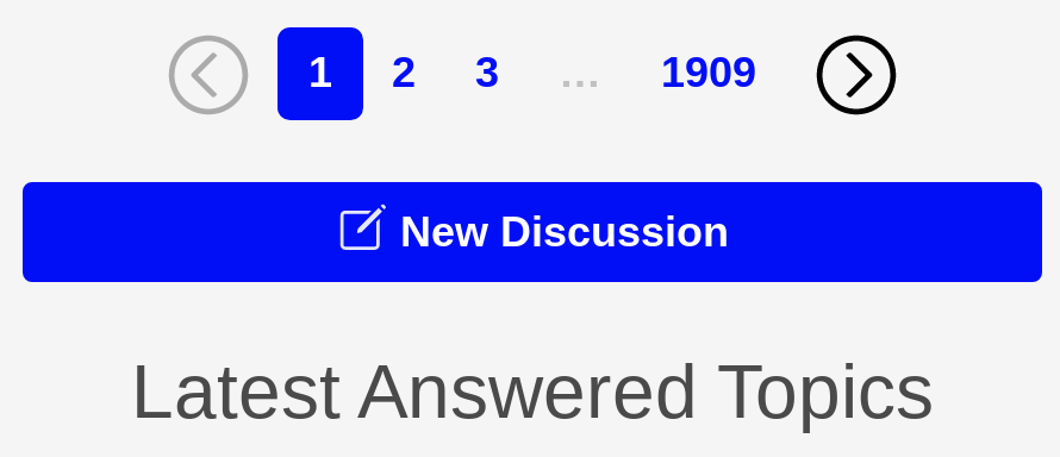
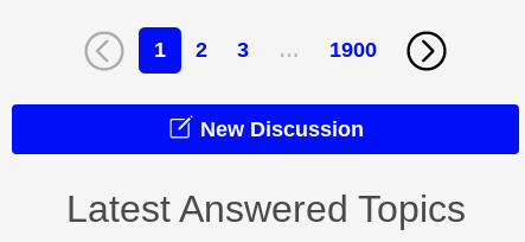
- 1909
+ 1900
